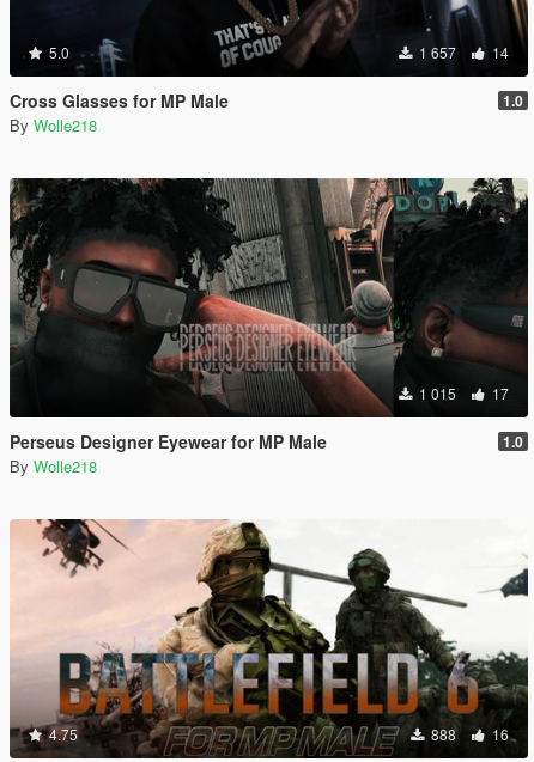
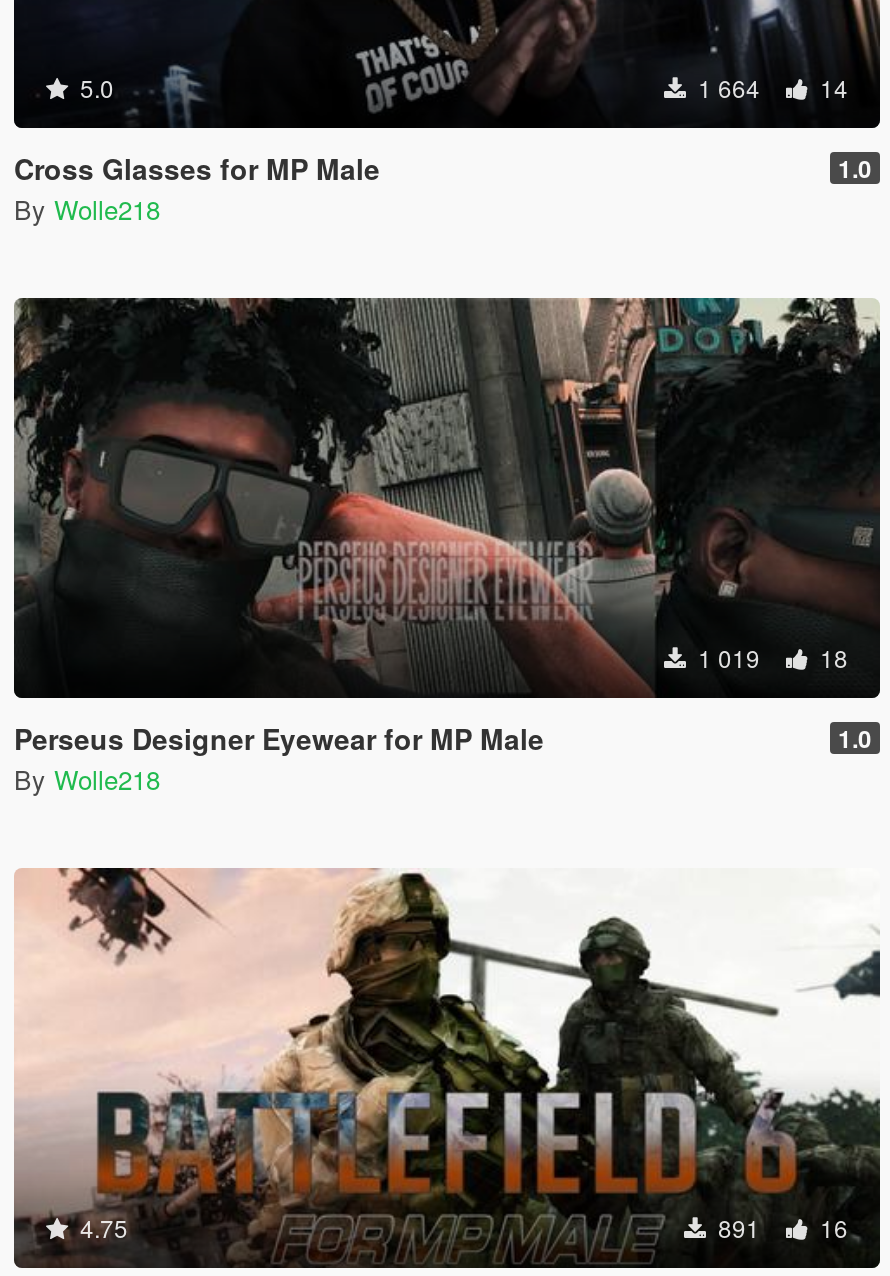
- 1 657 14
+ 1 664 14

- 1 015
+ 1 019

- 17
+ 18

- 888 16
+ 891 16
